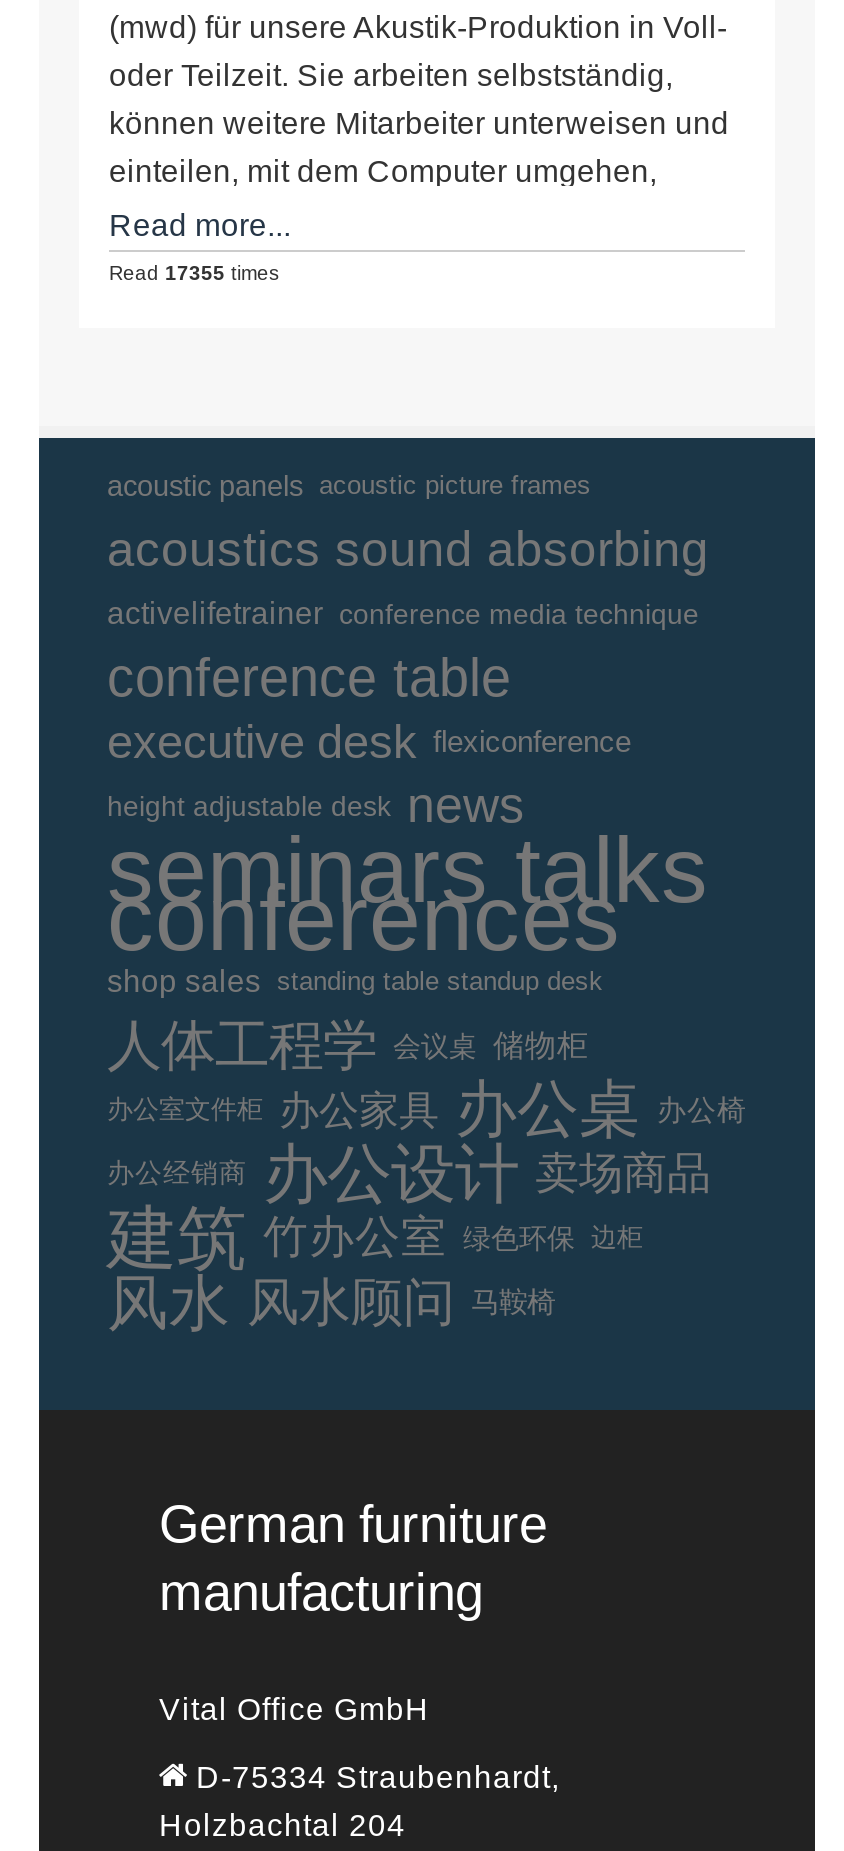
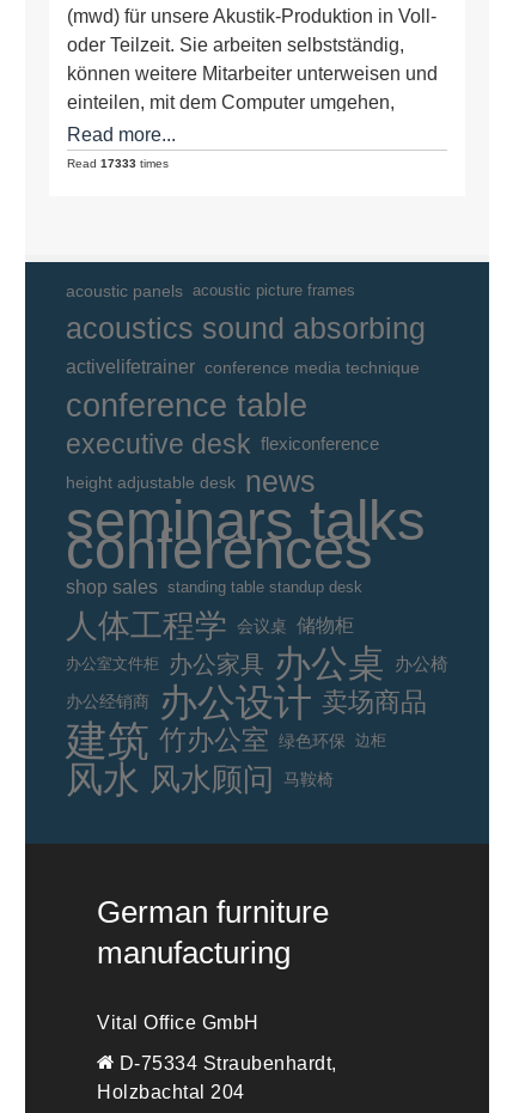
- Read 17355 times
+ Read 17333 times
